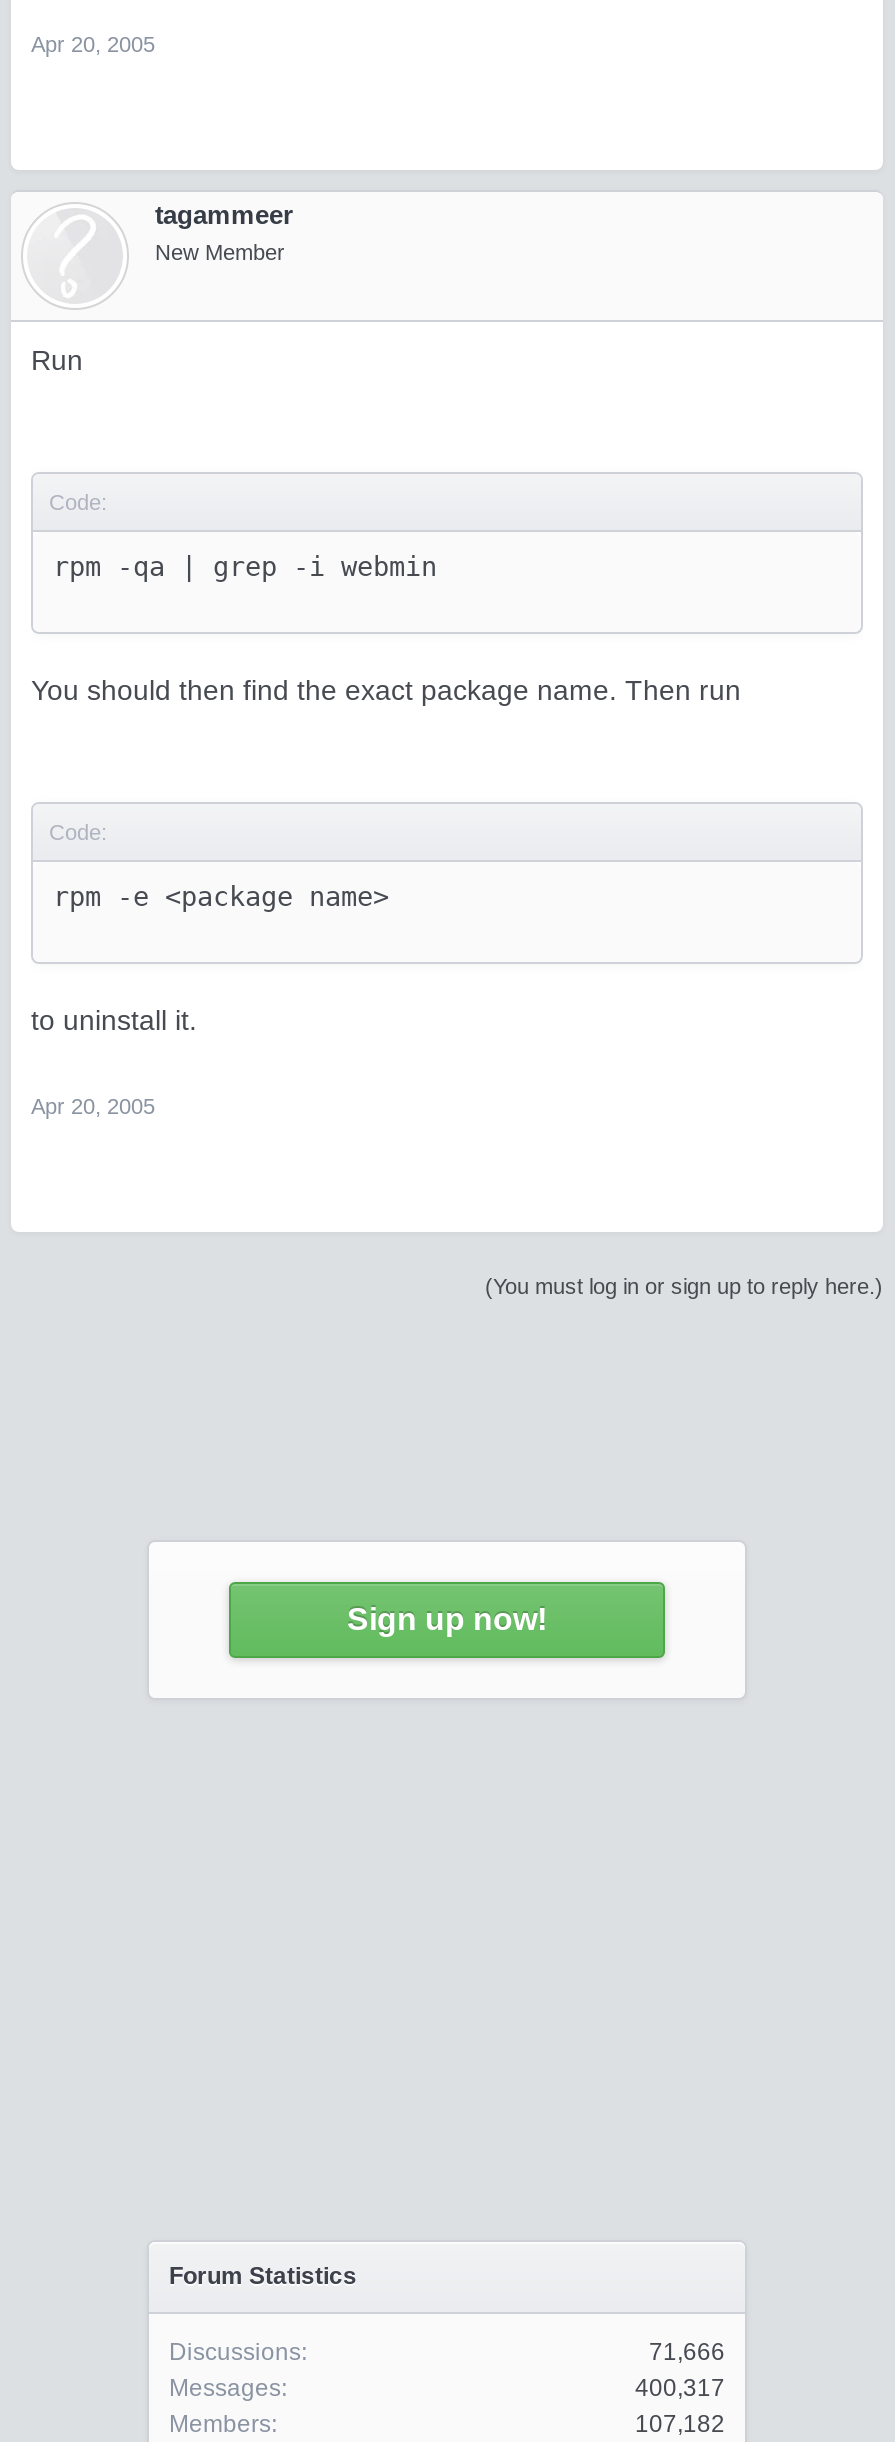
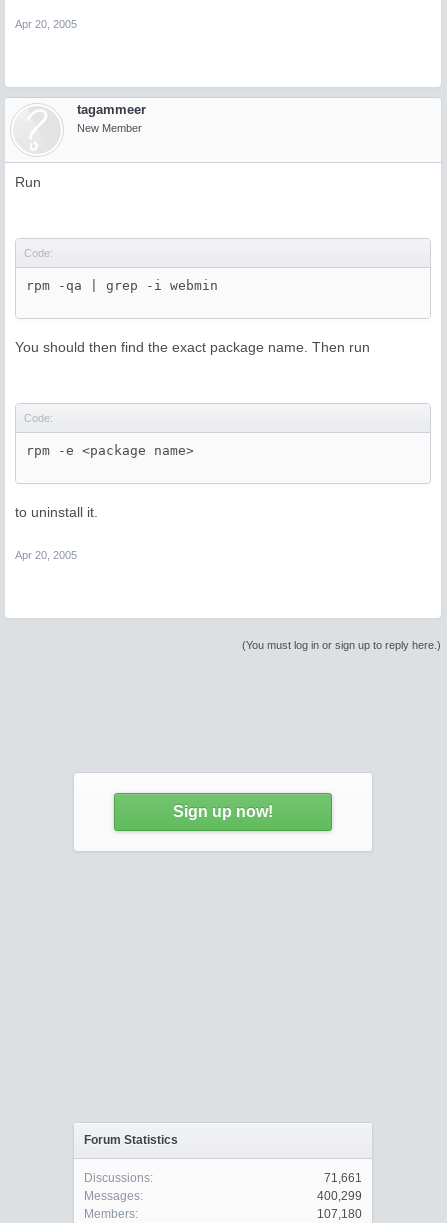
- 71,666
+ 71,661

- 400,317
+ 400,299

- 107,182
+ 107,180
